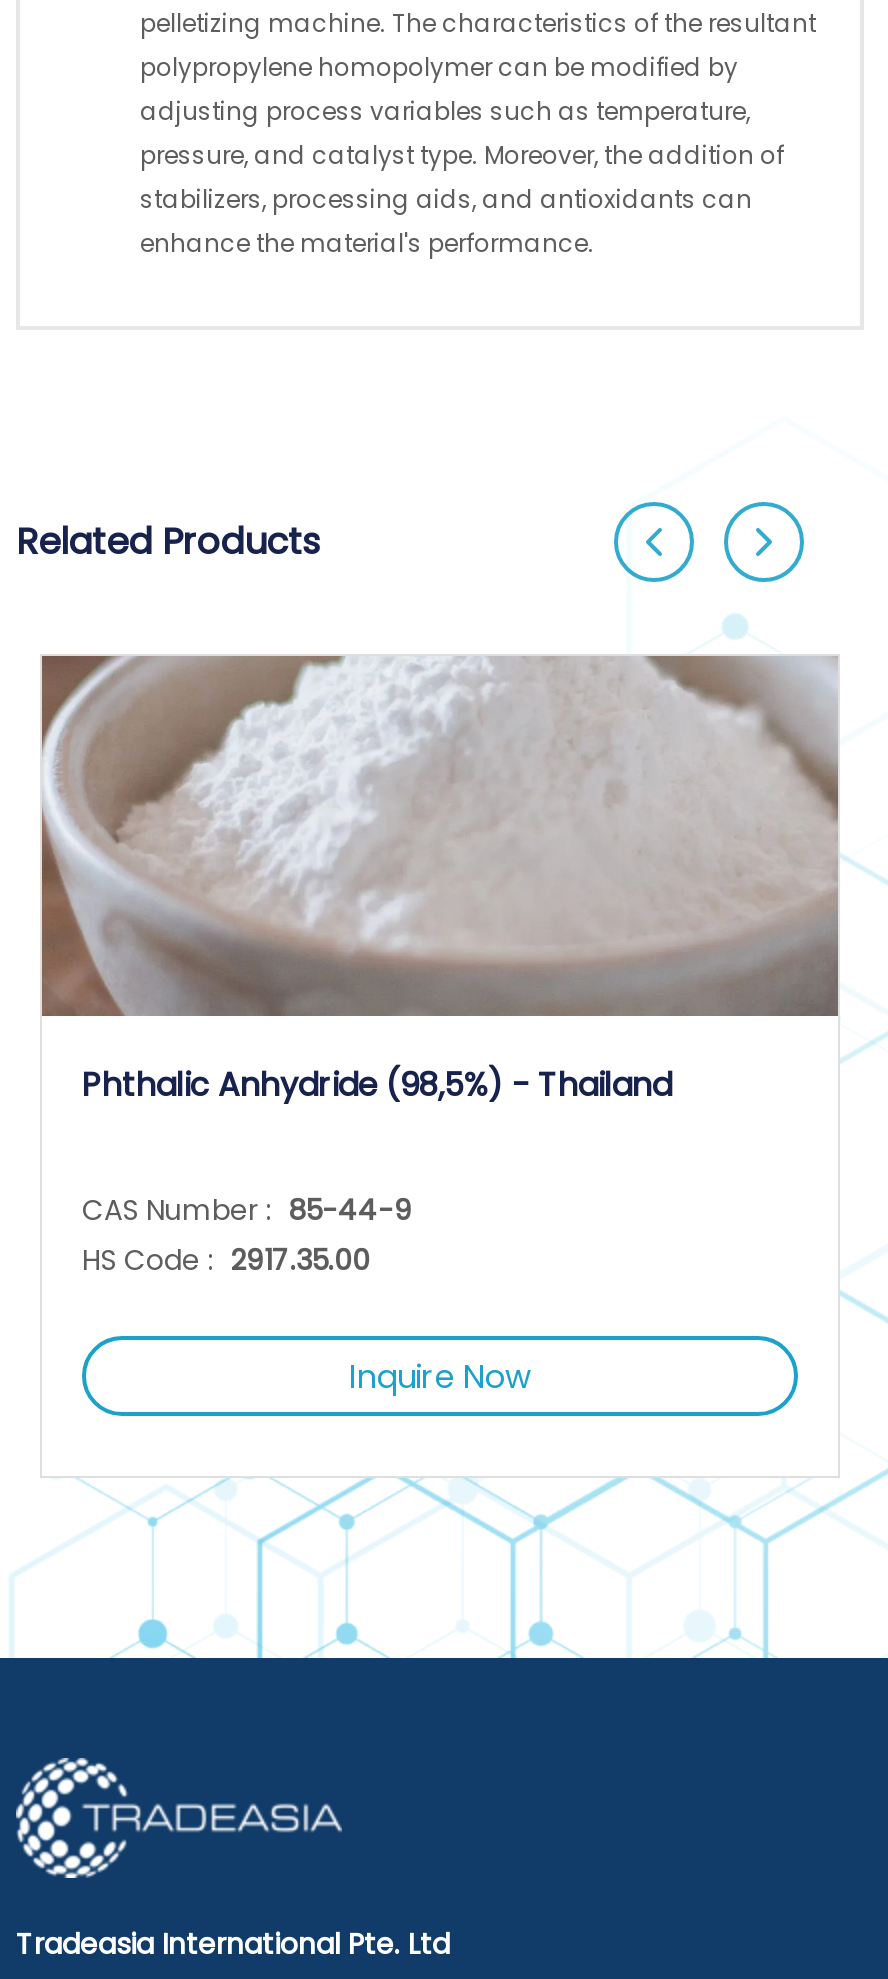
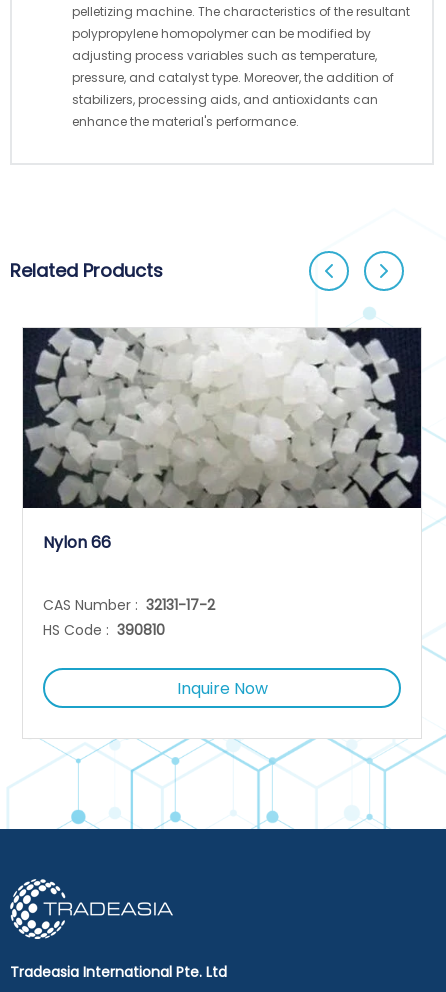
- [image]
- Phthalic Anhydride (98,5%) - Thailand
+ [image]
+ Nylon 66

- CAS Number : 85-44-9
- HS Code : 2917.35.00
+ CAS Number : 32131-17-2
+ HS Code : 390810
